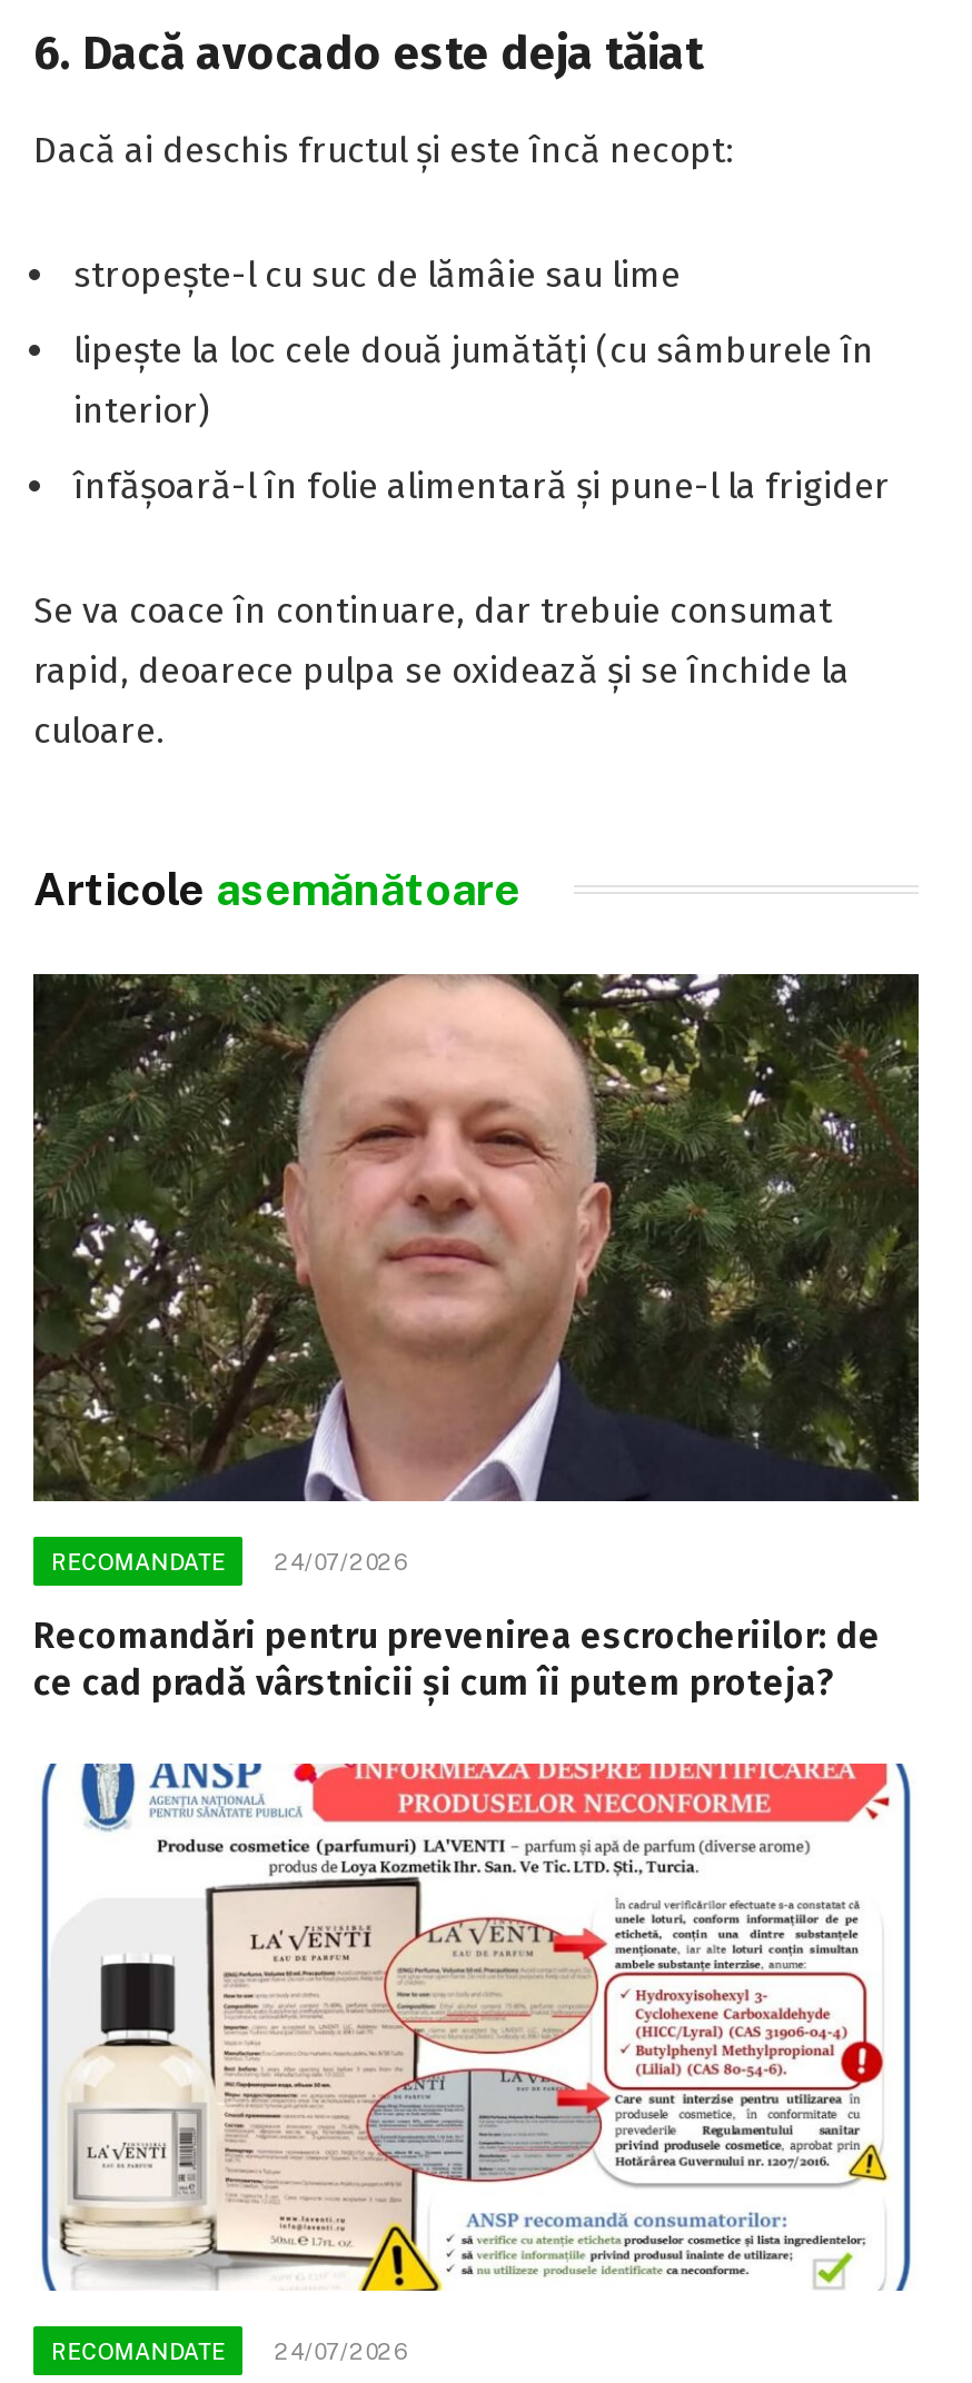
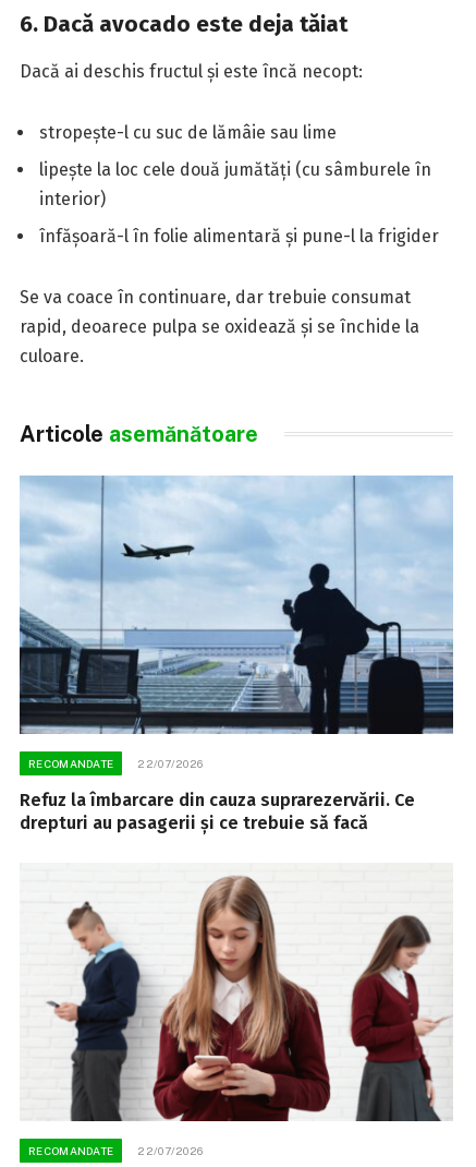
- [image]
- RECOMANDATE 24/07/2026
+ [image]
+ RECOMANDATE 22/07/2026

- Recomandări pentru prevenirea escrocheriilor: de
- ce cad pradă vârstnicii și cum îi putem proteja?
+ Refuz la îmbarcare din cauza suprarezervării. Ce
+ drepturi au pasagerii și ce trebuie să facă

- [image]
- RECOMANDATE 24/07/2026
+ [image]
+ RECOMANDATE 22/07/2026
